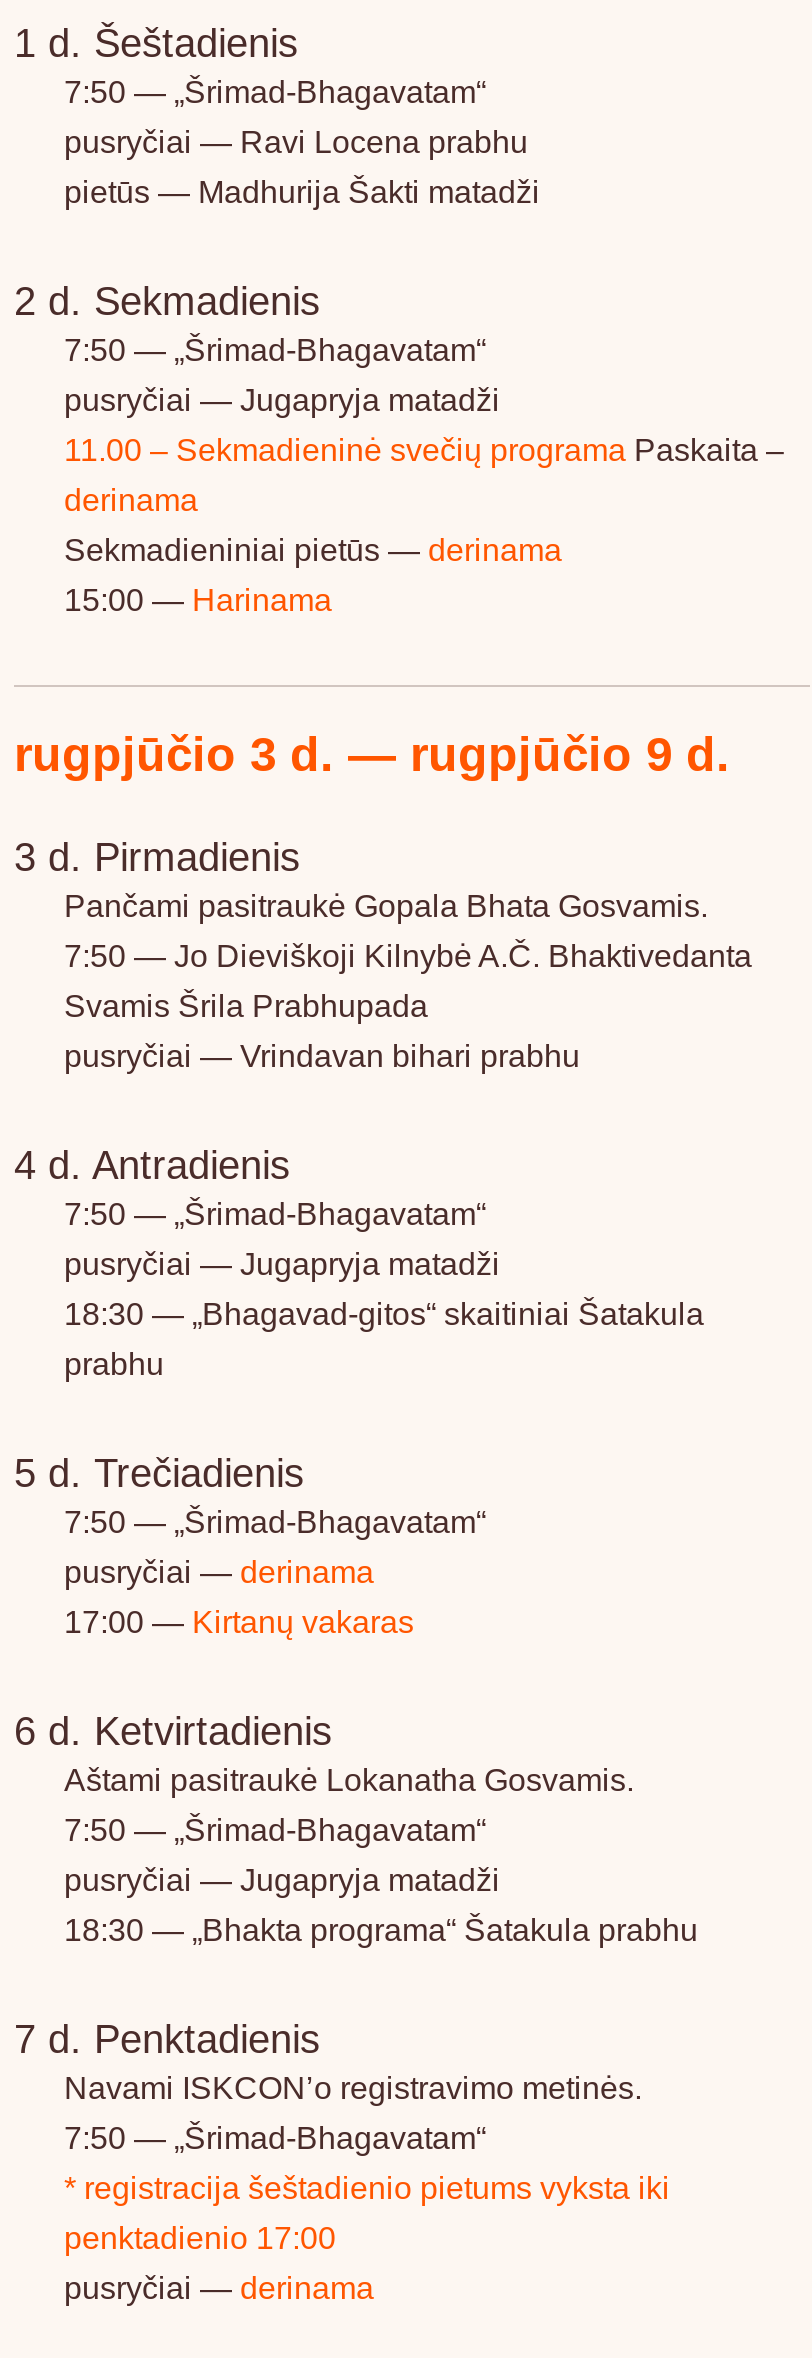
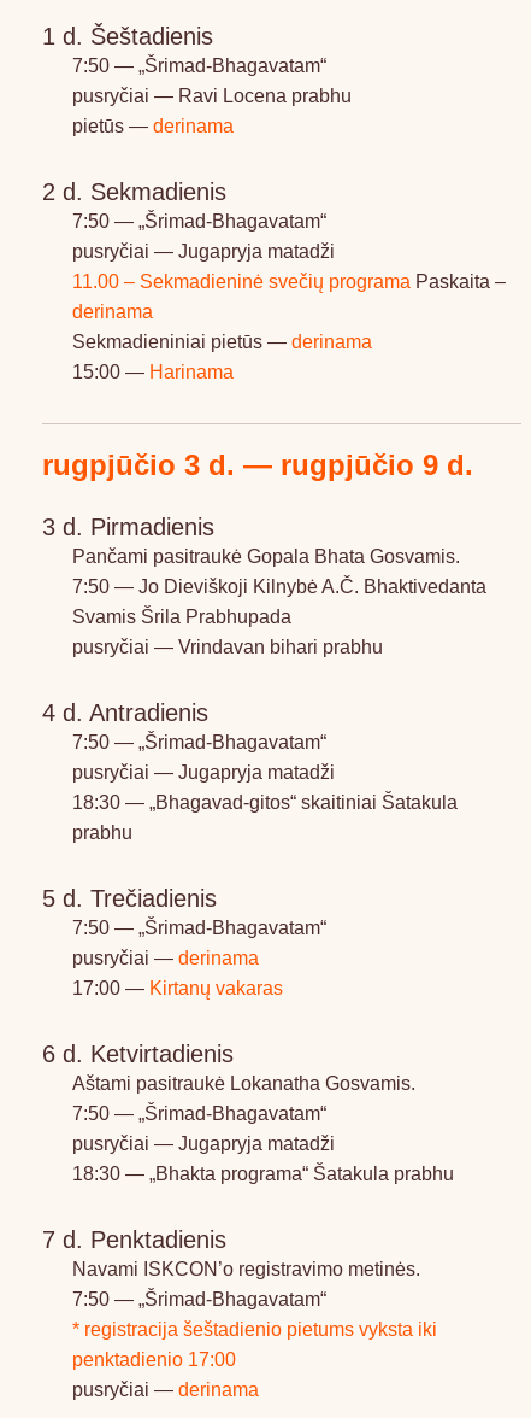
- pietūs — Madhurija Šakti matadži
+ pietūs — derinama
